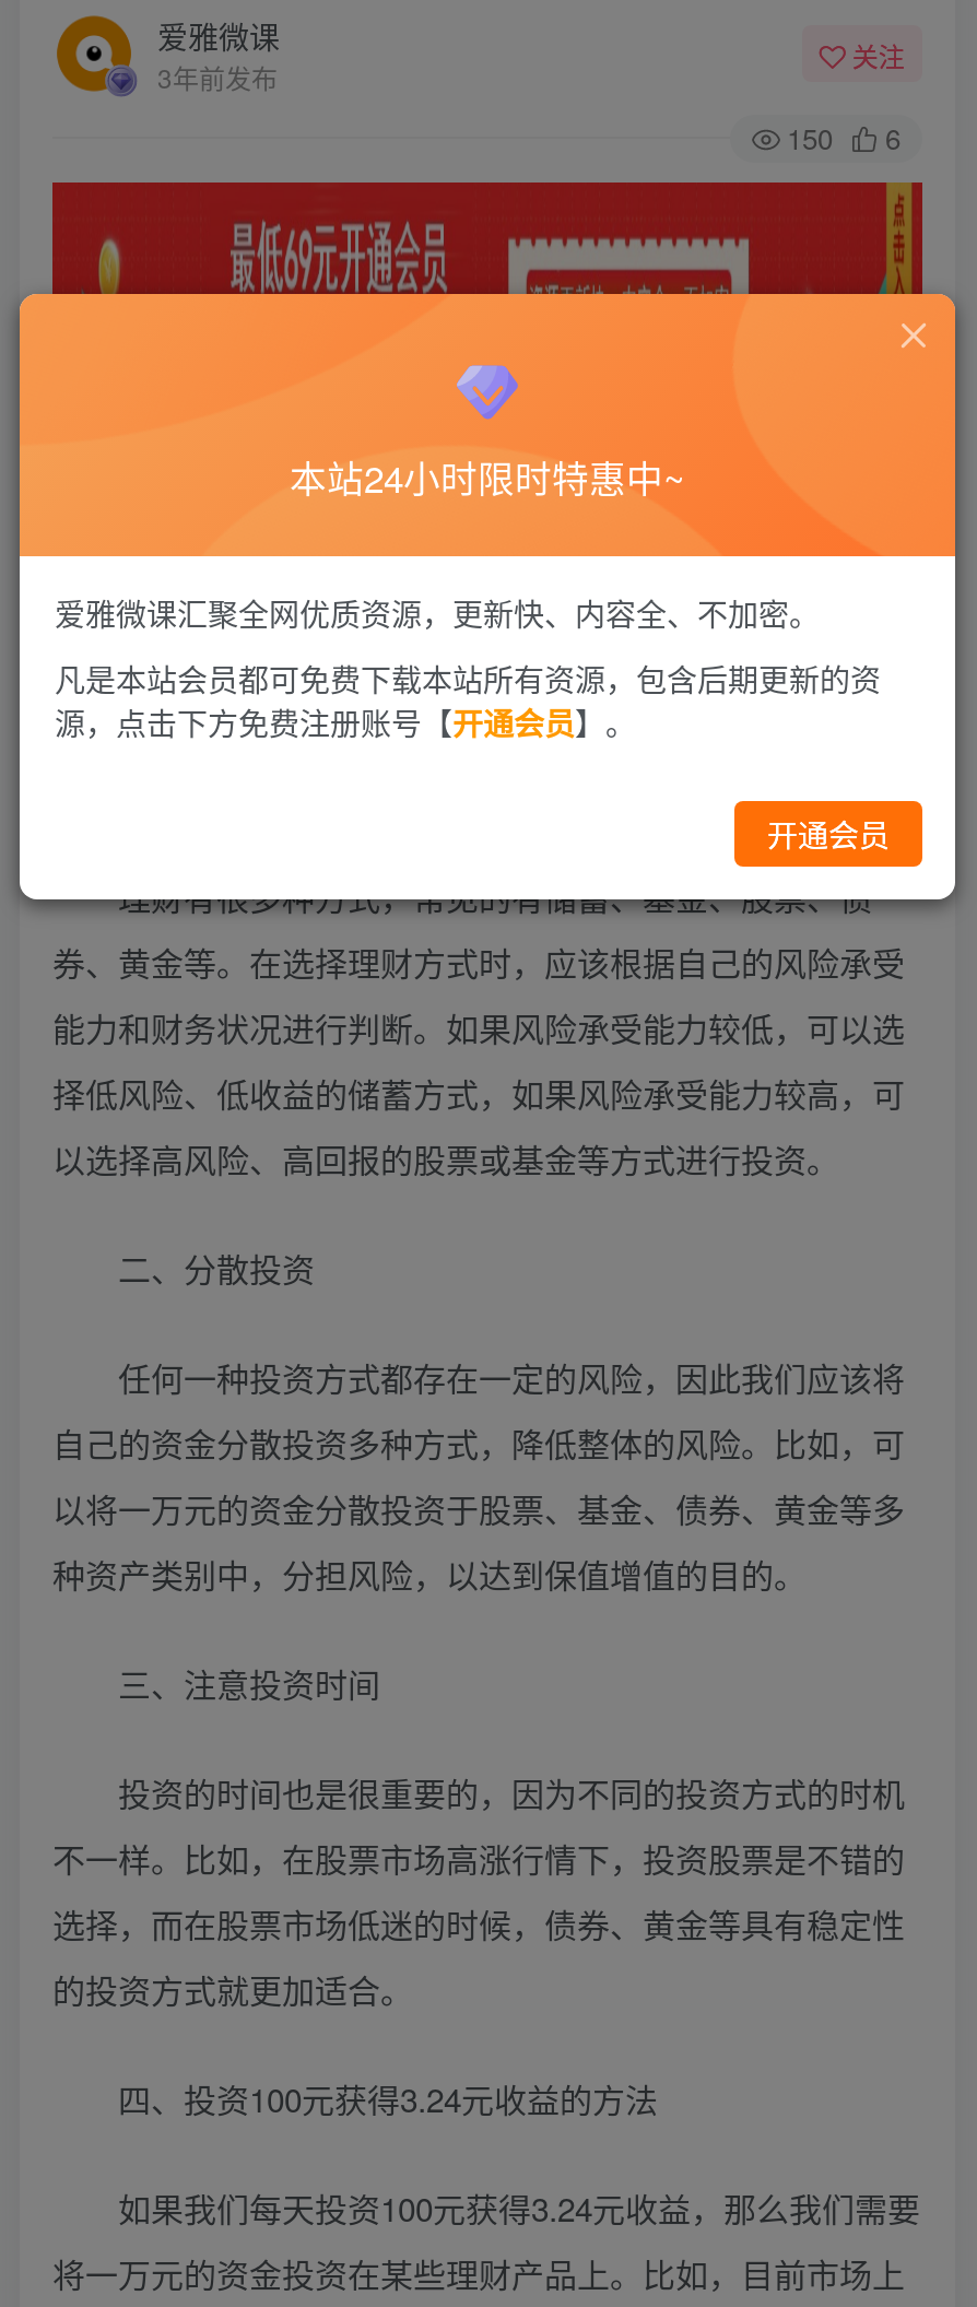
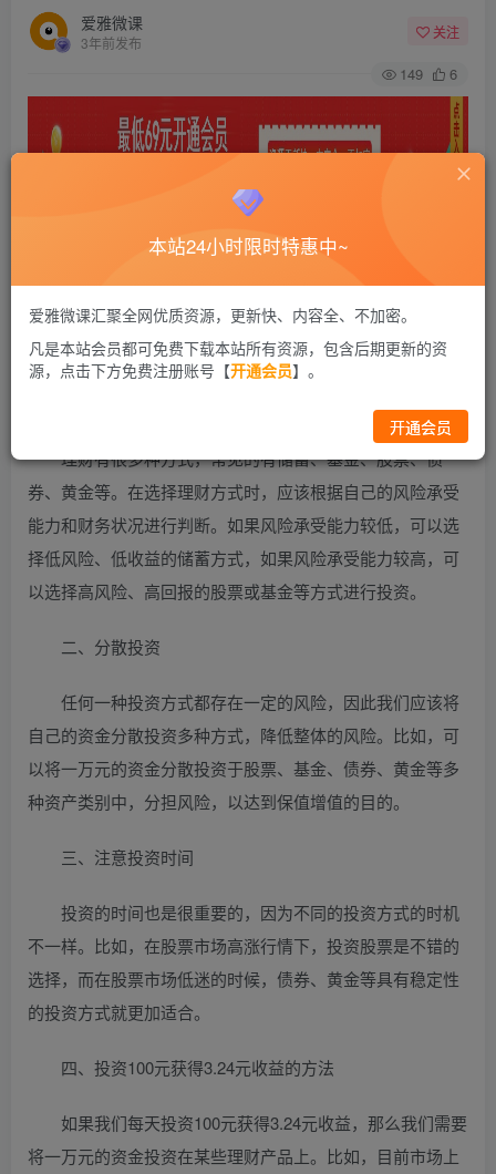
- 150 6
+ 149 6
